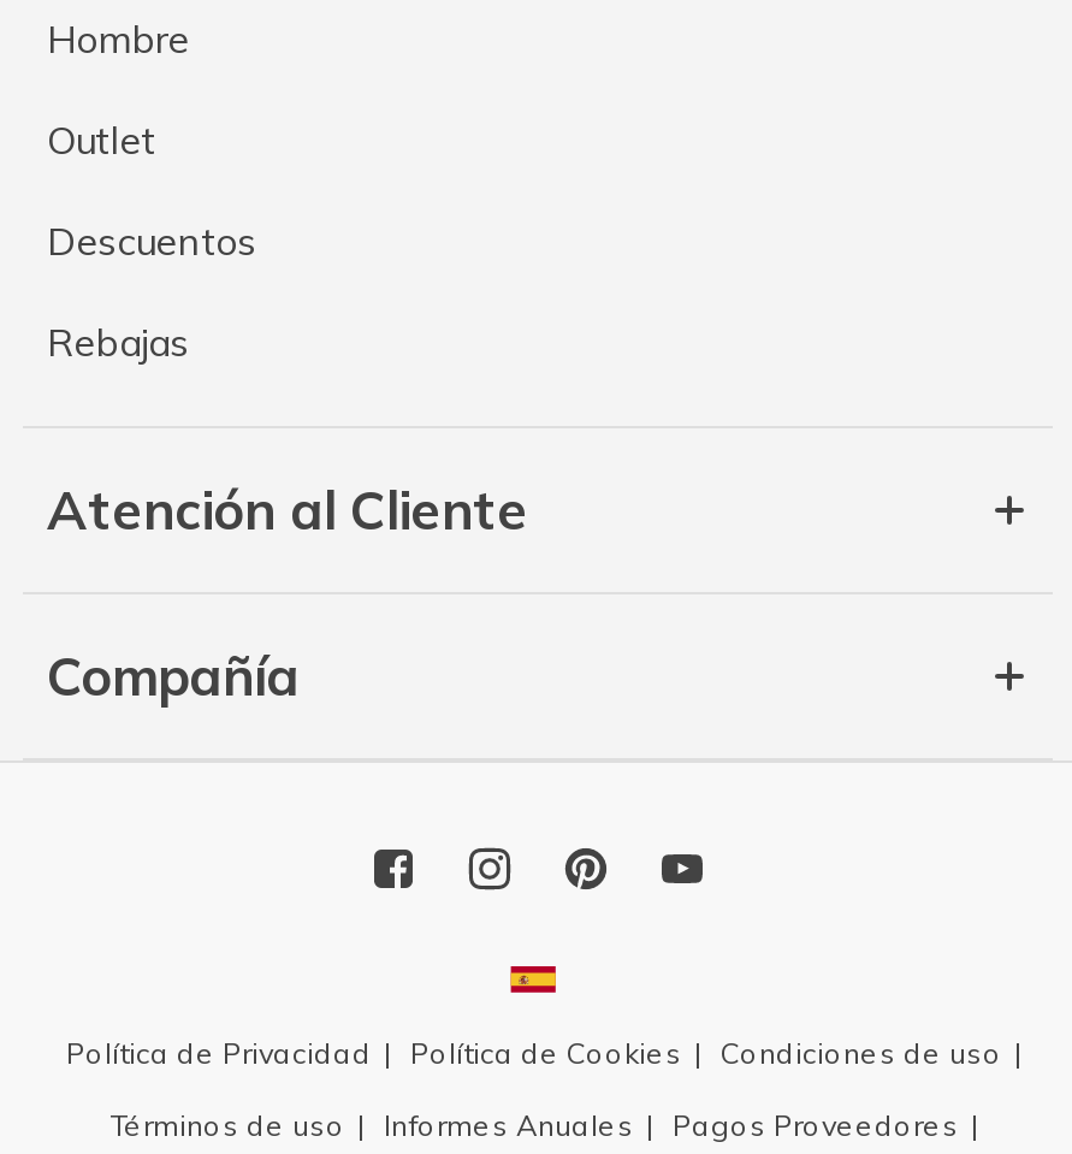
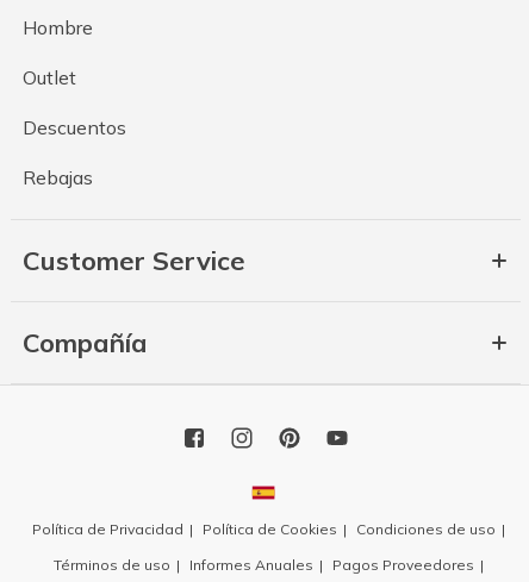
- Atención al Cliente
+ Customer Service
